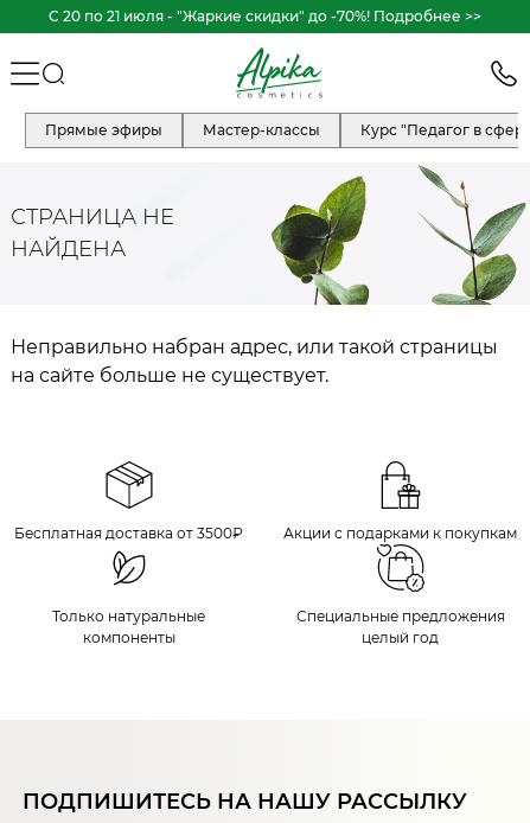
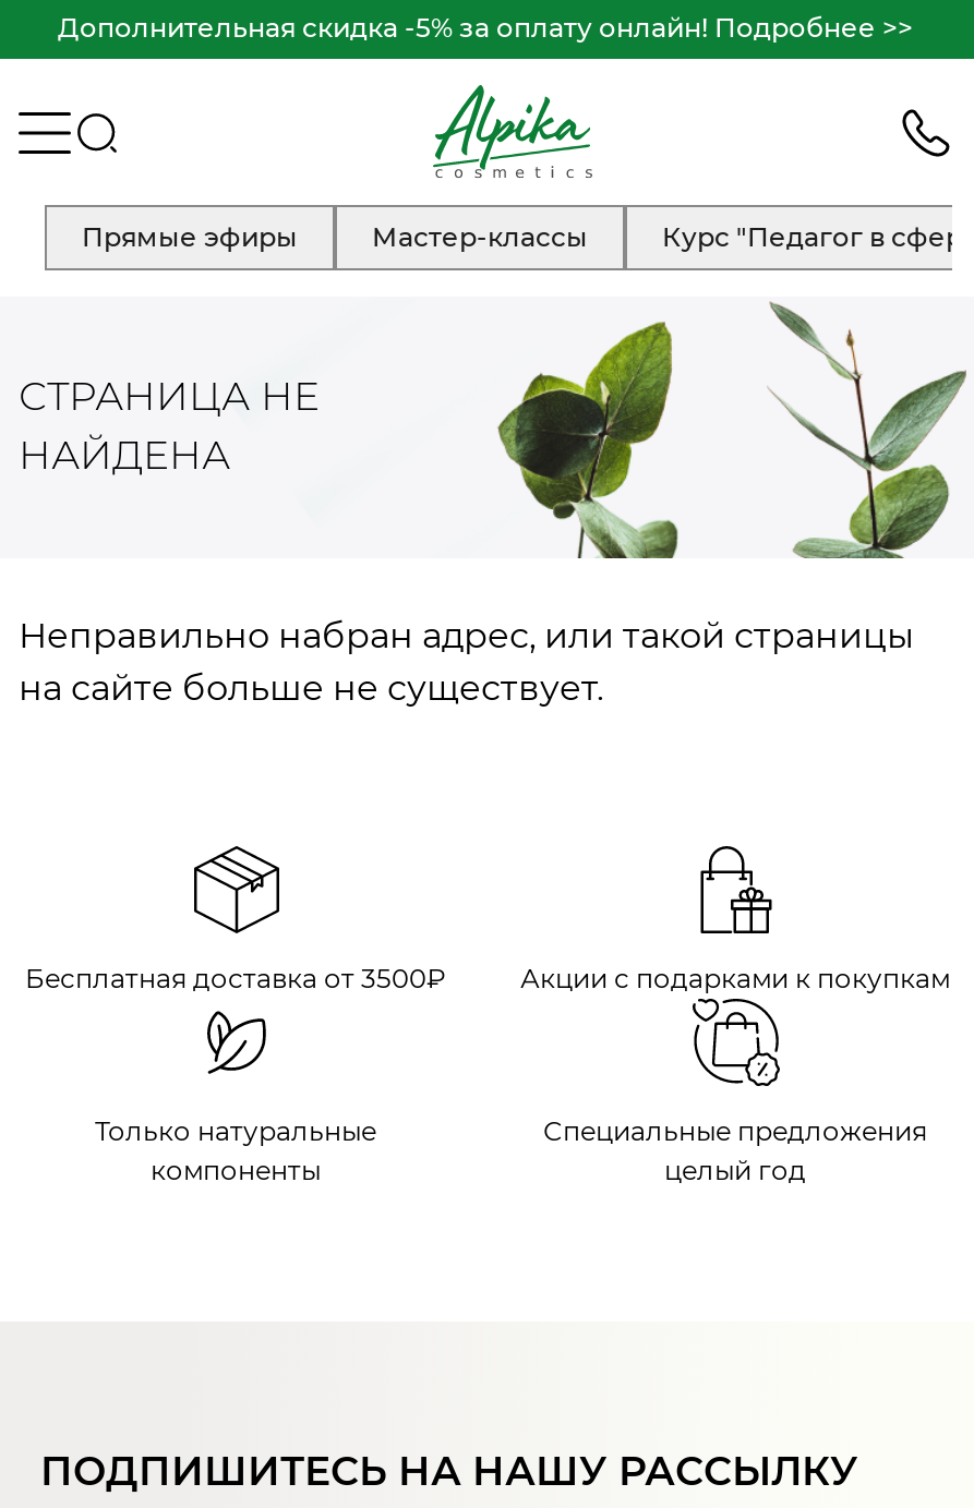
- C 20 по 21 июля - "Жаркие скидки" до -70%! Подробнее >>
+ Дополнительная скидка -5% за оплату онлайн! Подробнее >>
